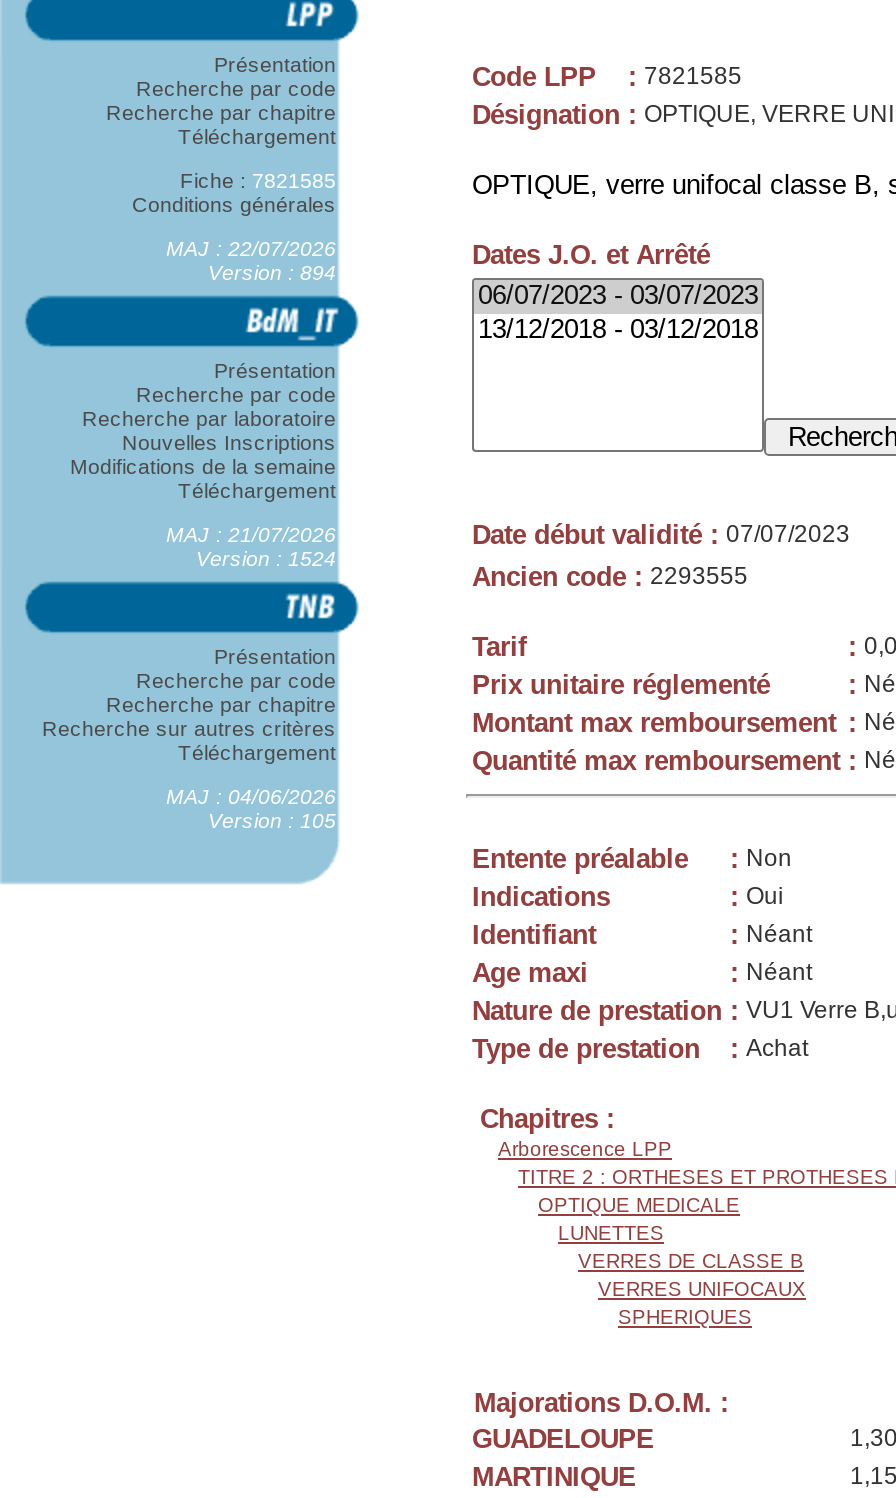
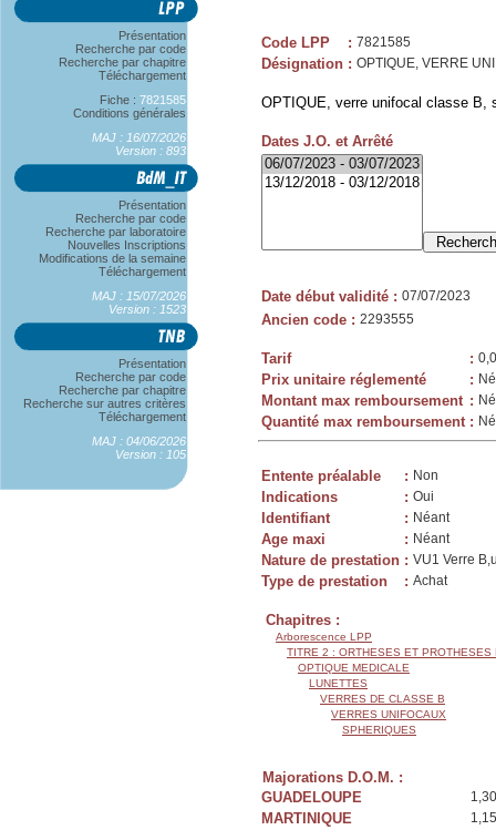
- MAJ : 22/07/2026
+ MAJ : 16/07/2026

- Version : 894
+ Version : 893

- MAJ : 21/07/2026
+ MAJ : 15/07/2026

- Version : 1524
+ Version : 1523
